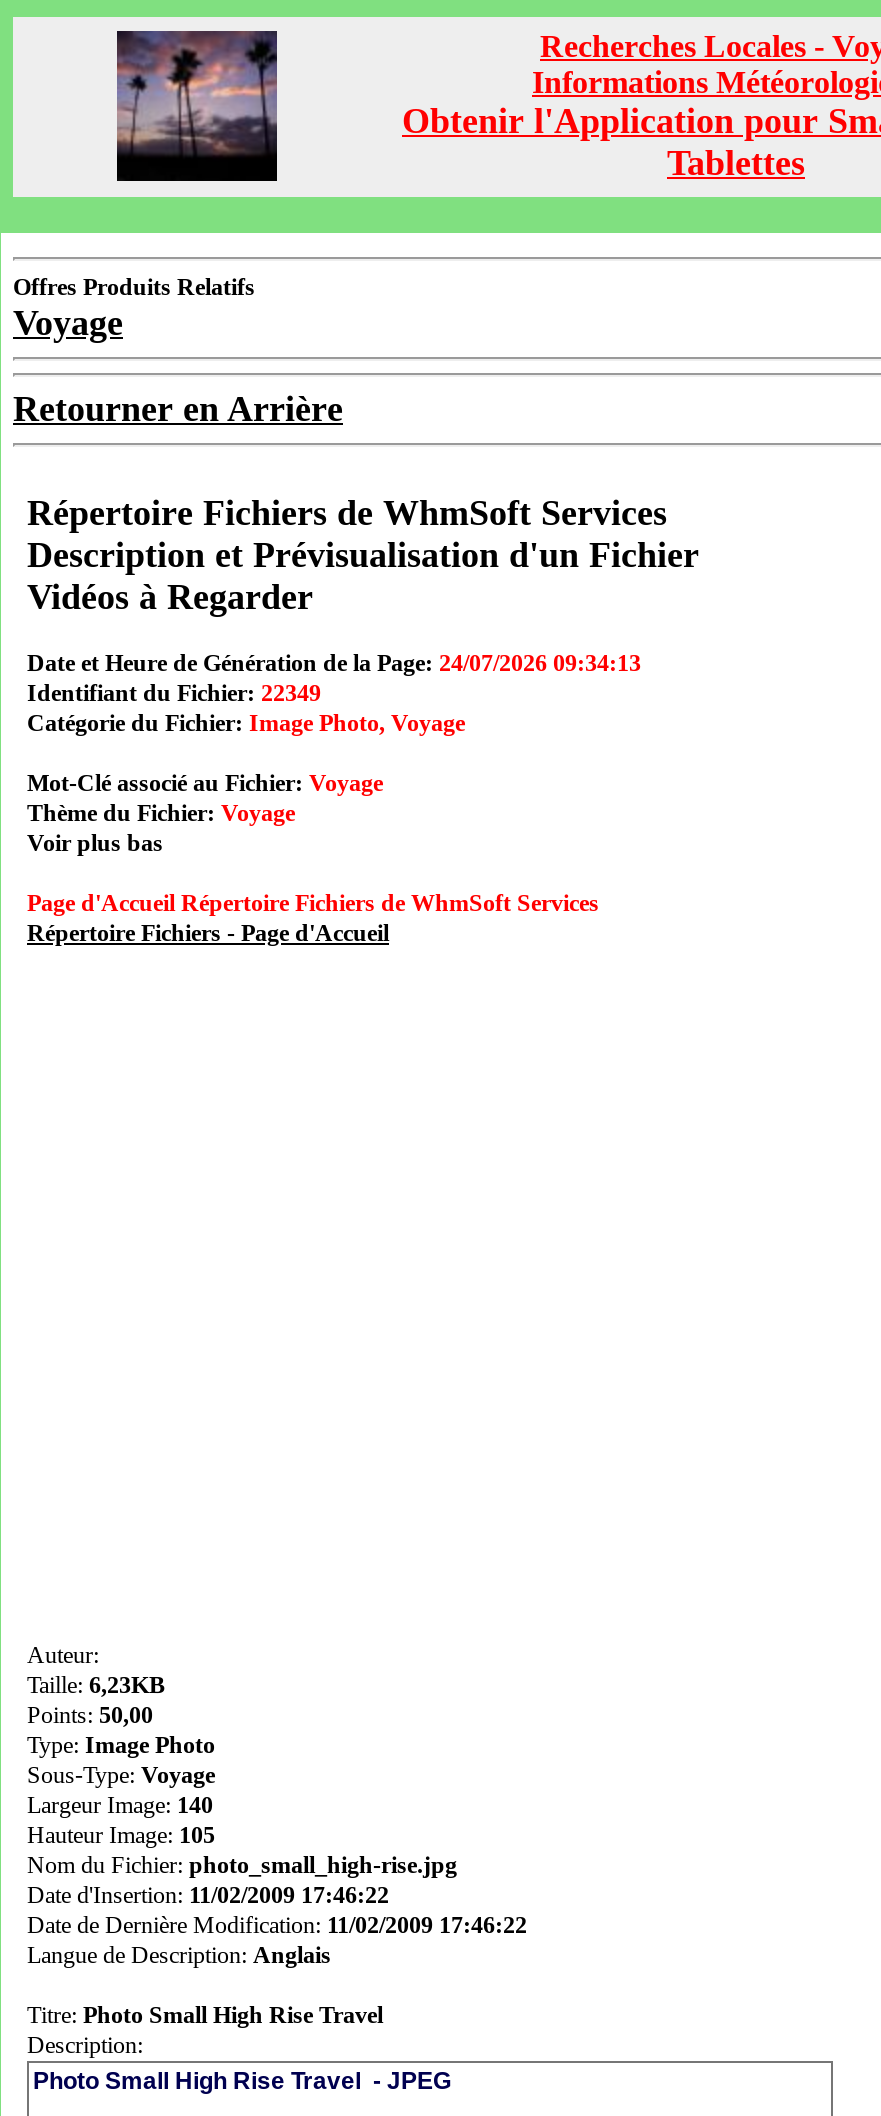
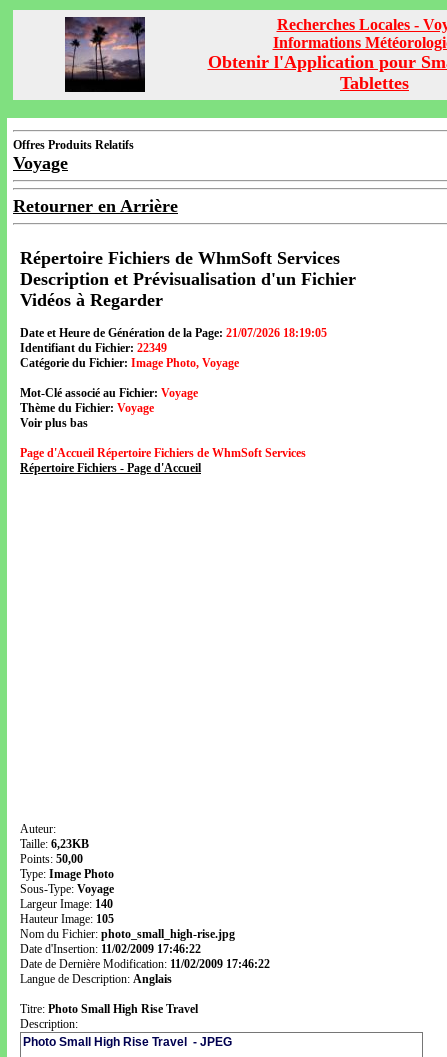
- Date et Heure de Génération de la Page: 24/07/2026 09:34:13
+ Date et Heure de Génération de la Page: 21/07/2026 18:19:05
